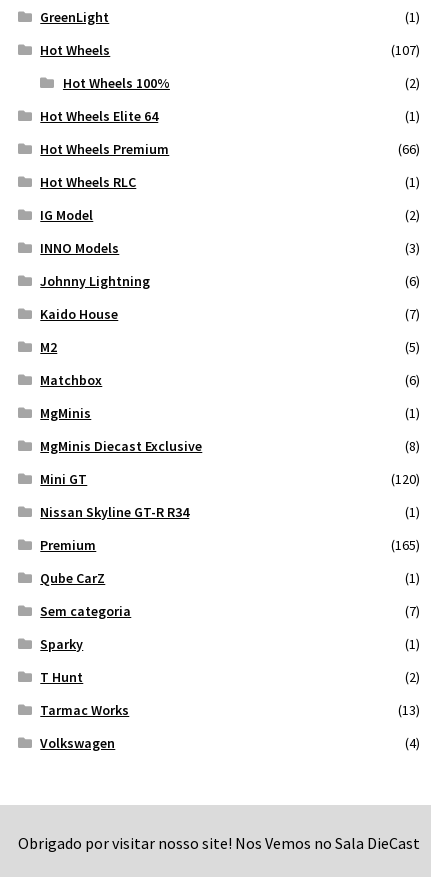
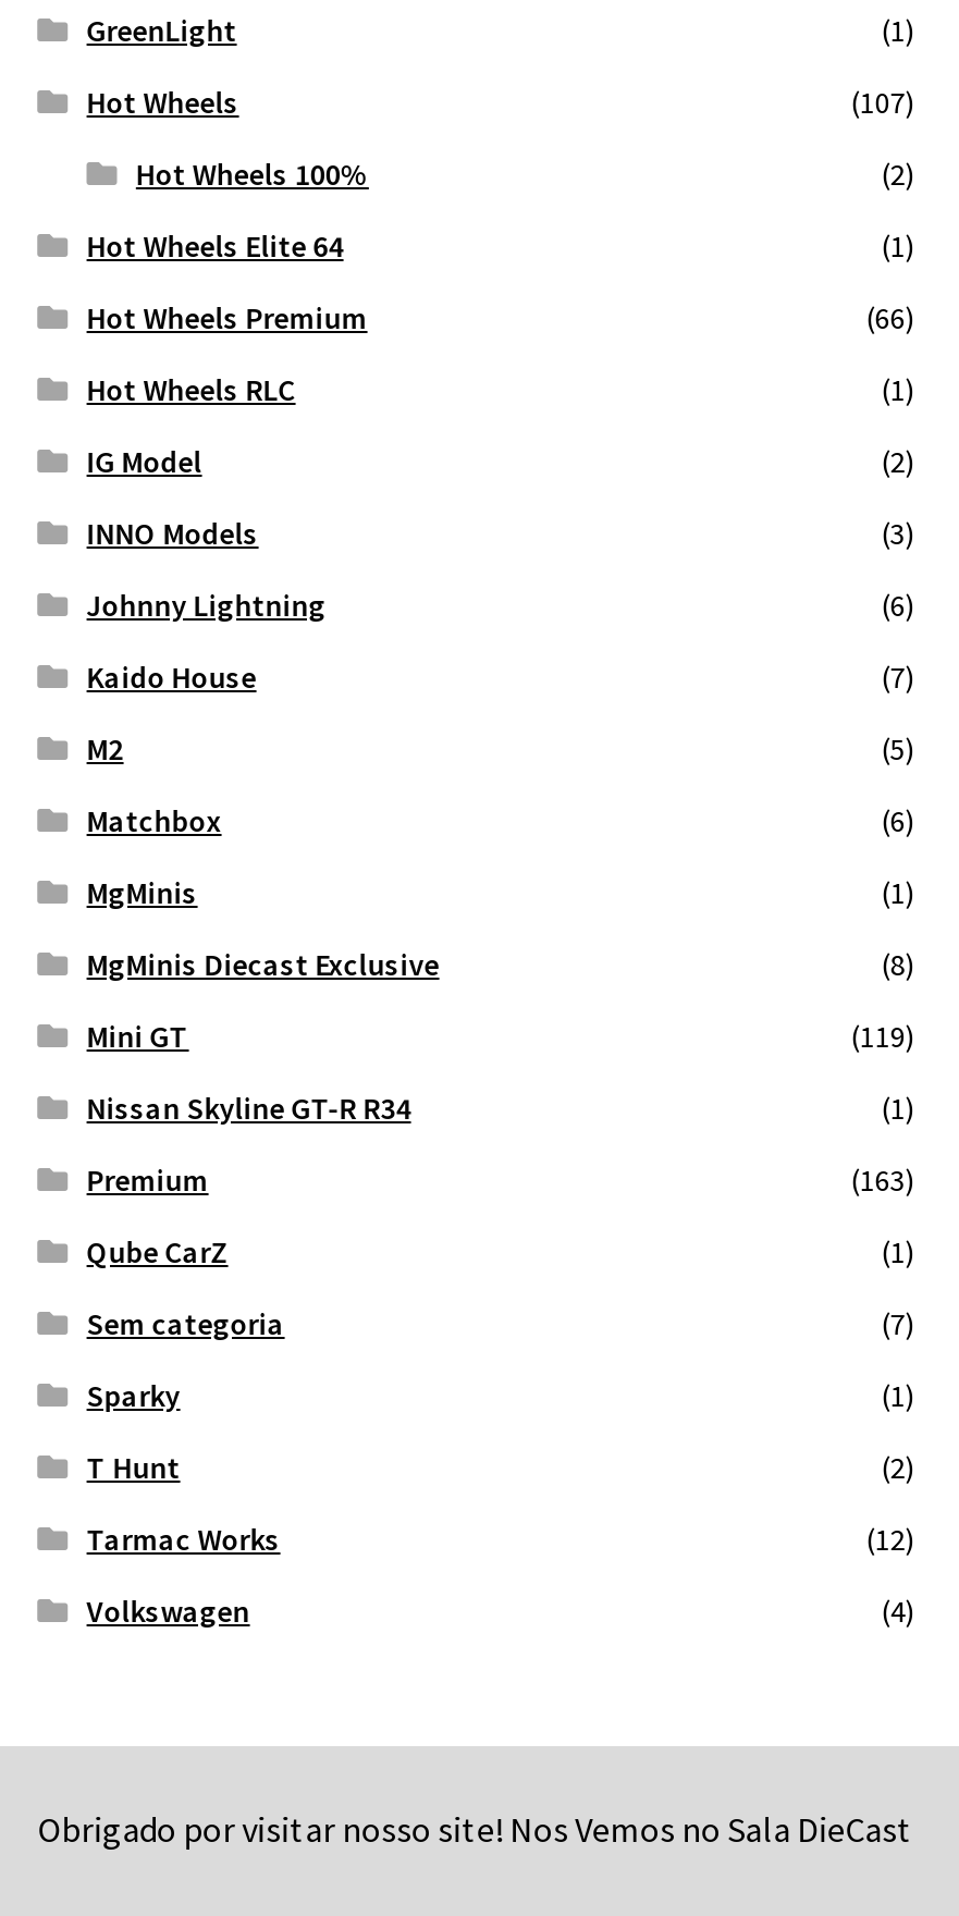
- (120)
+ (119)

- (165)
+ (163)

- (13)
+ (12)
